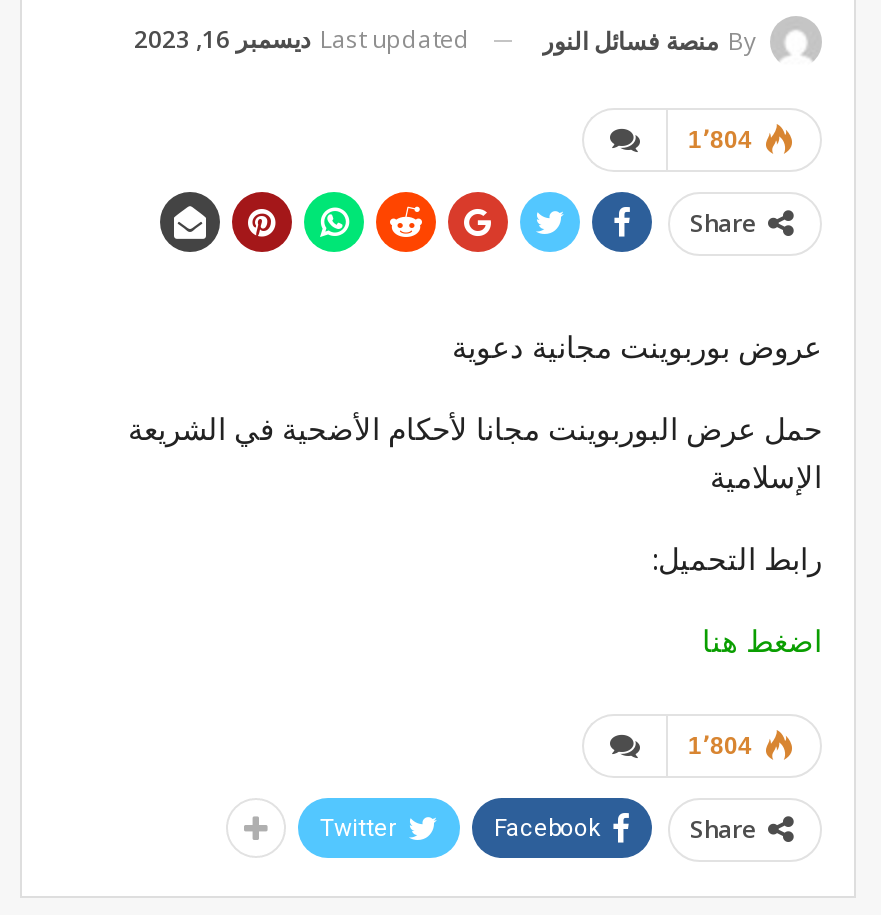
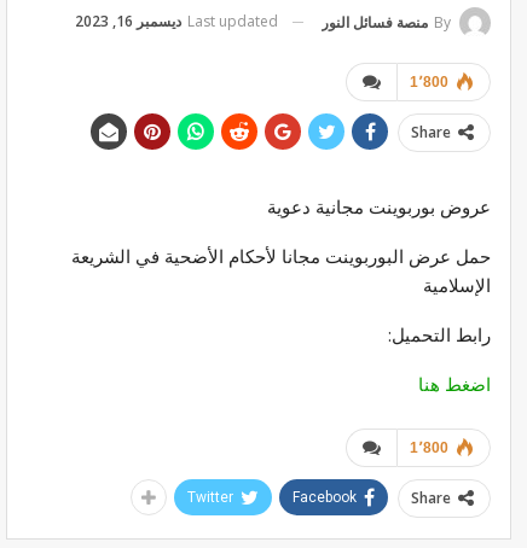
- 1٬804
+ 1٬800

- 1٬804
+ 1٬800
